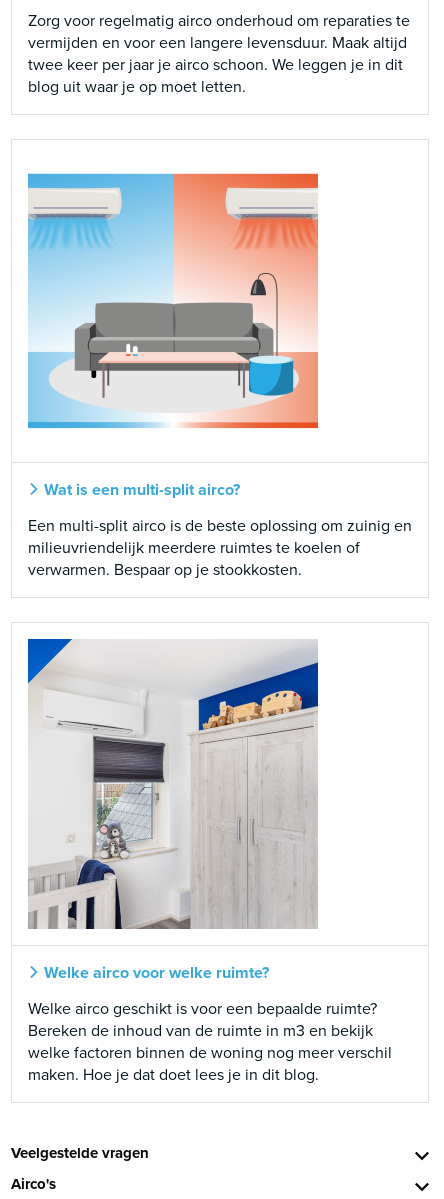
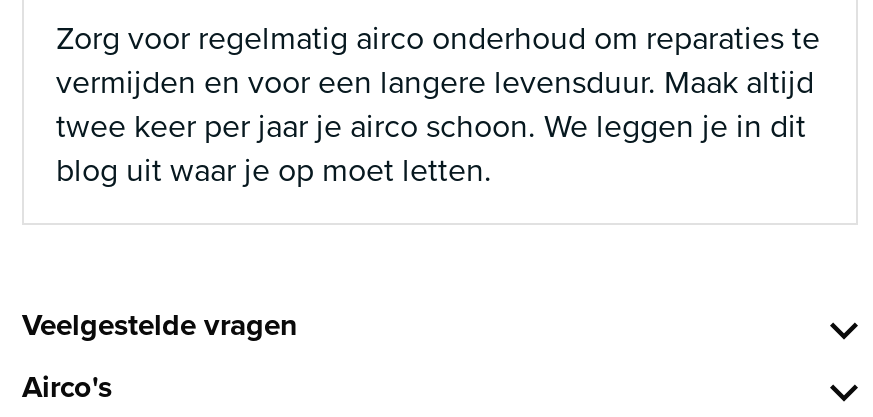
- [image]

- Wat is een multi-split airco?
- Een multi-split airco is de beste oplossing om zuinig en
- milieuvriendelijk meerdere ruimtes te koelen of
- verwarmen. Bespaar op je stookkosten.

- [image]
- Welke airco voor welke ruimte?
- Welke airco geschikt is voor een bepaalde ruimte?
- Bereken de inhoud van de ruimte in m3 en bekijk
- welke factoren binnen de woning nog meer verschil
- maken. Hoe je dat doet lees je in dit blog.
